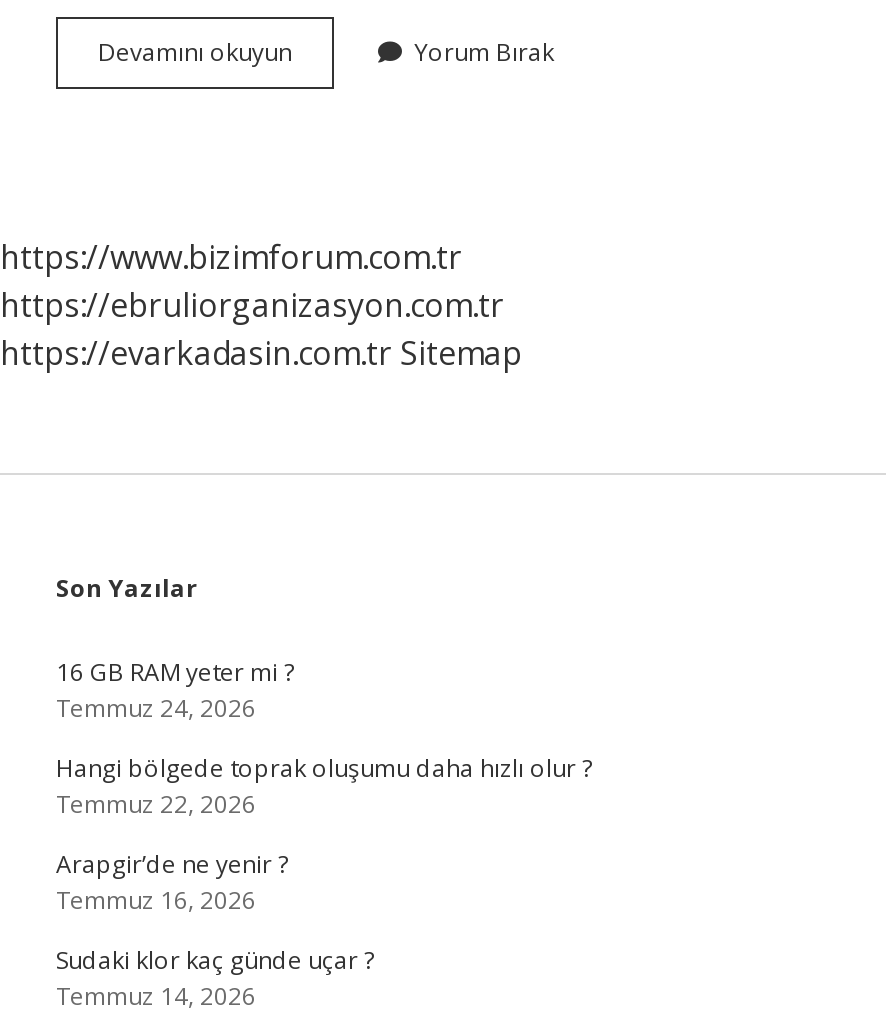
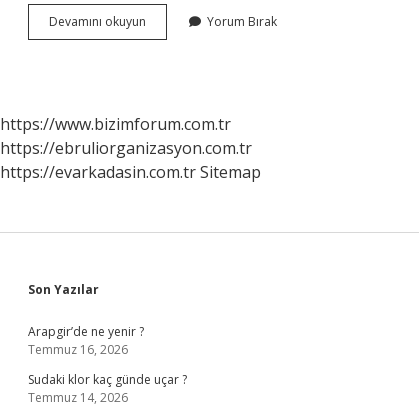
- 16 GB RAM yeter mi ?
- Temmuz 24, 2026
- Hangi bölgede toprak oluşumu daha hızlı olur ?
- Temmuz 22, 2026
